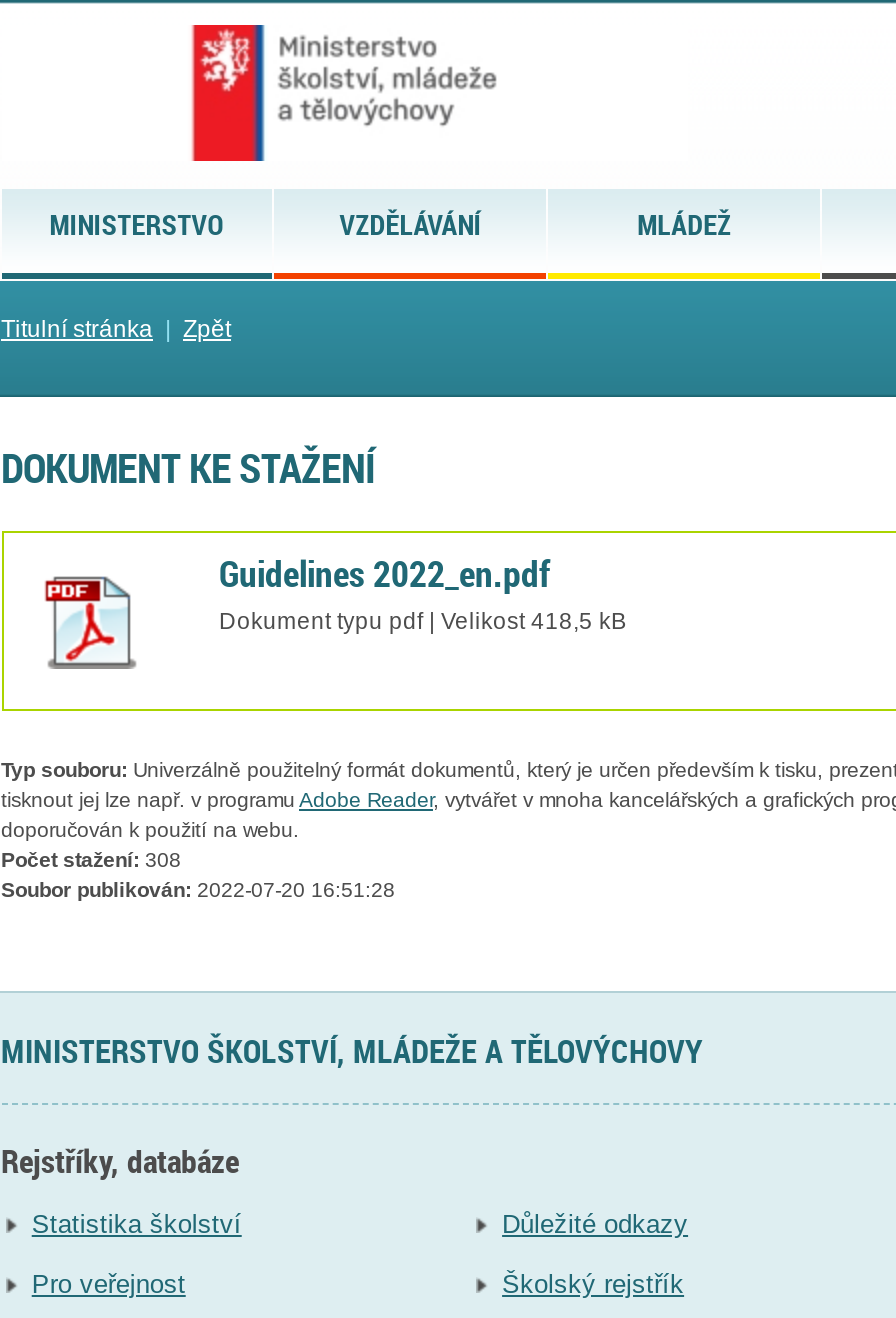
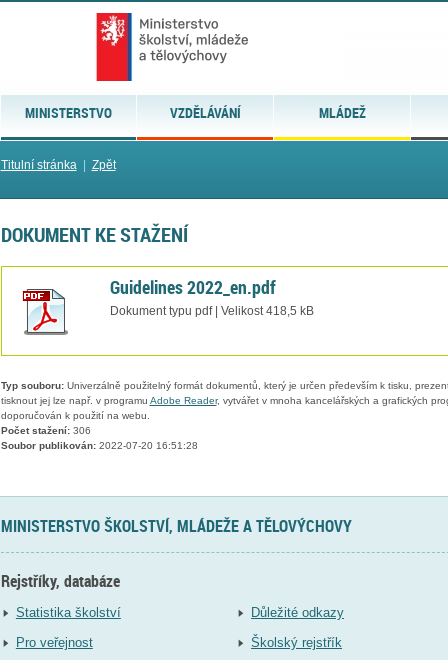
- Počet stažení: 308
+ Počet stažení: 306
